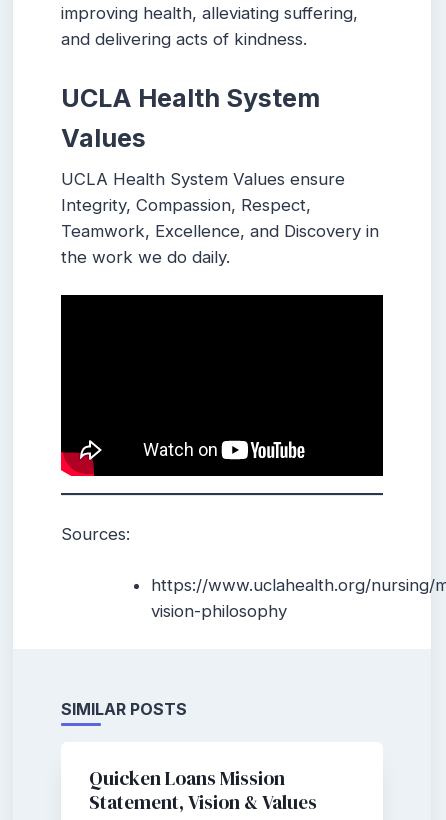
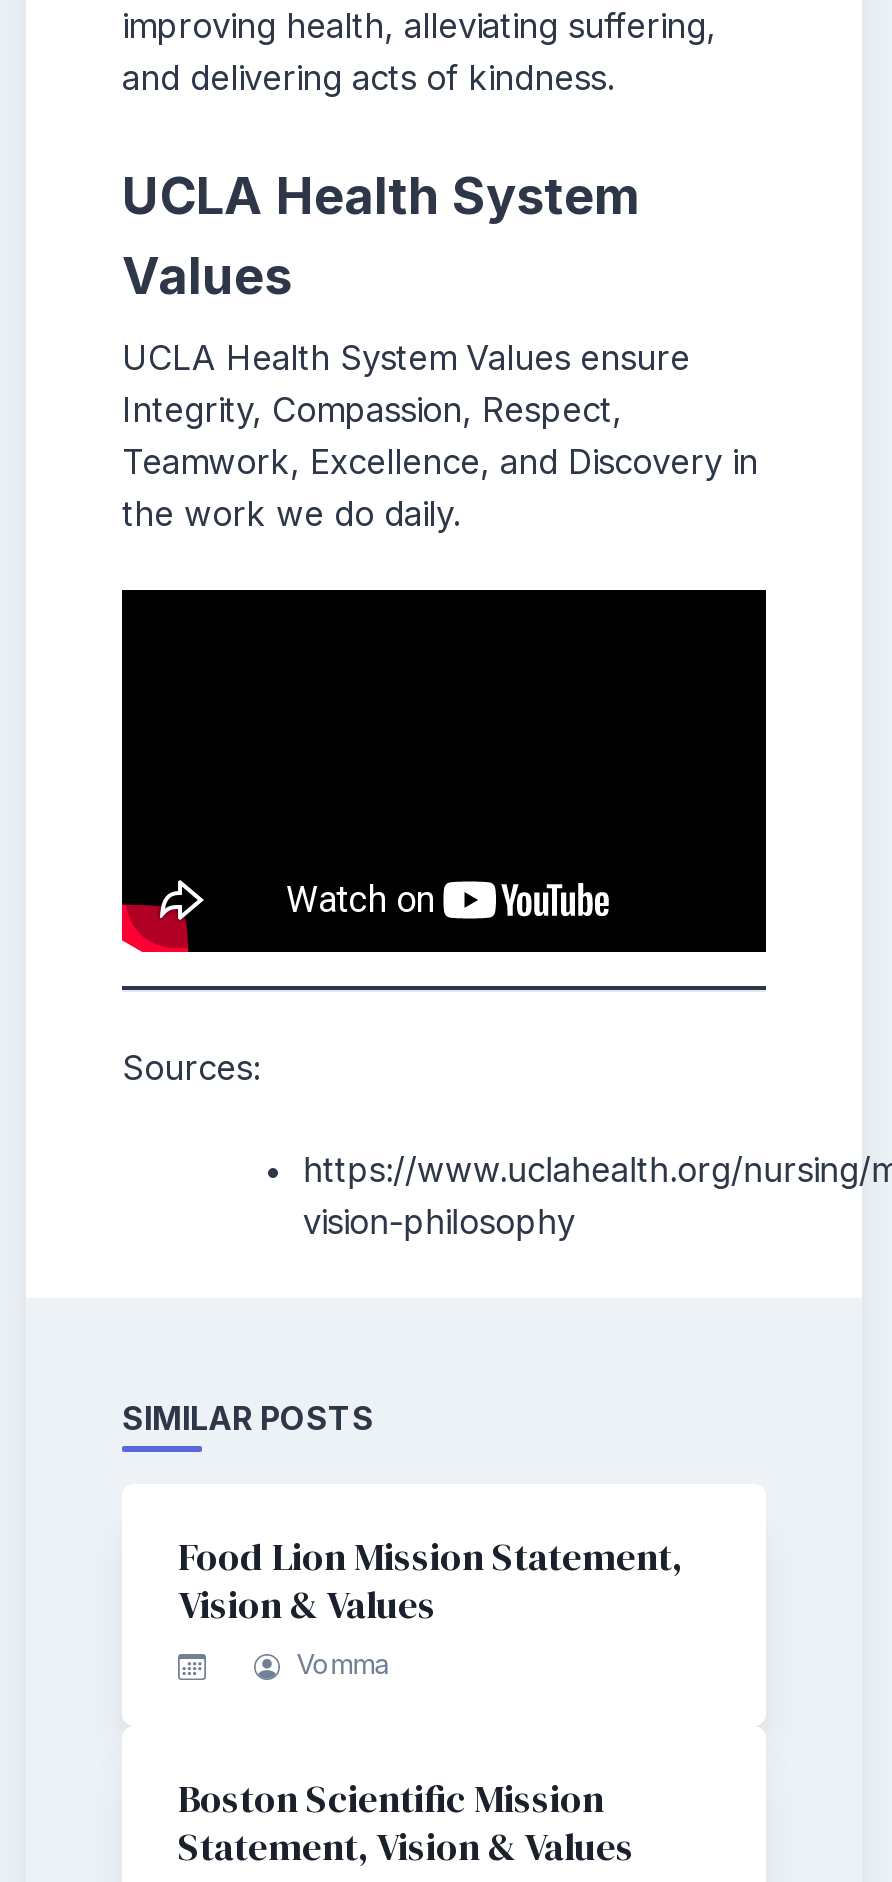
- Quicken Loans Mission
+ Food Lion Mission Statement,
+ Vision & Values
+ Vomma
+ Boston Scientific Mission
